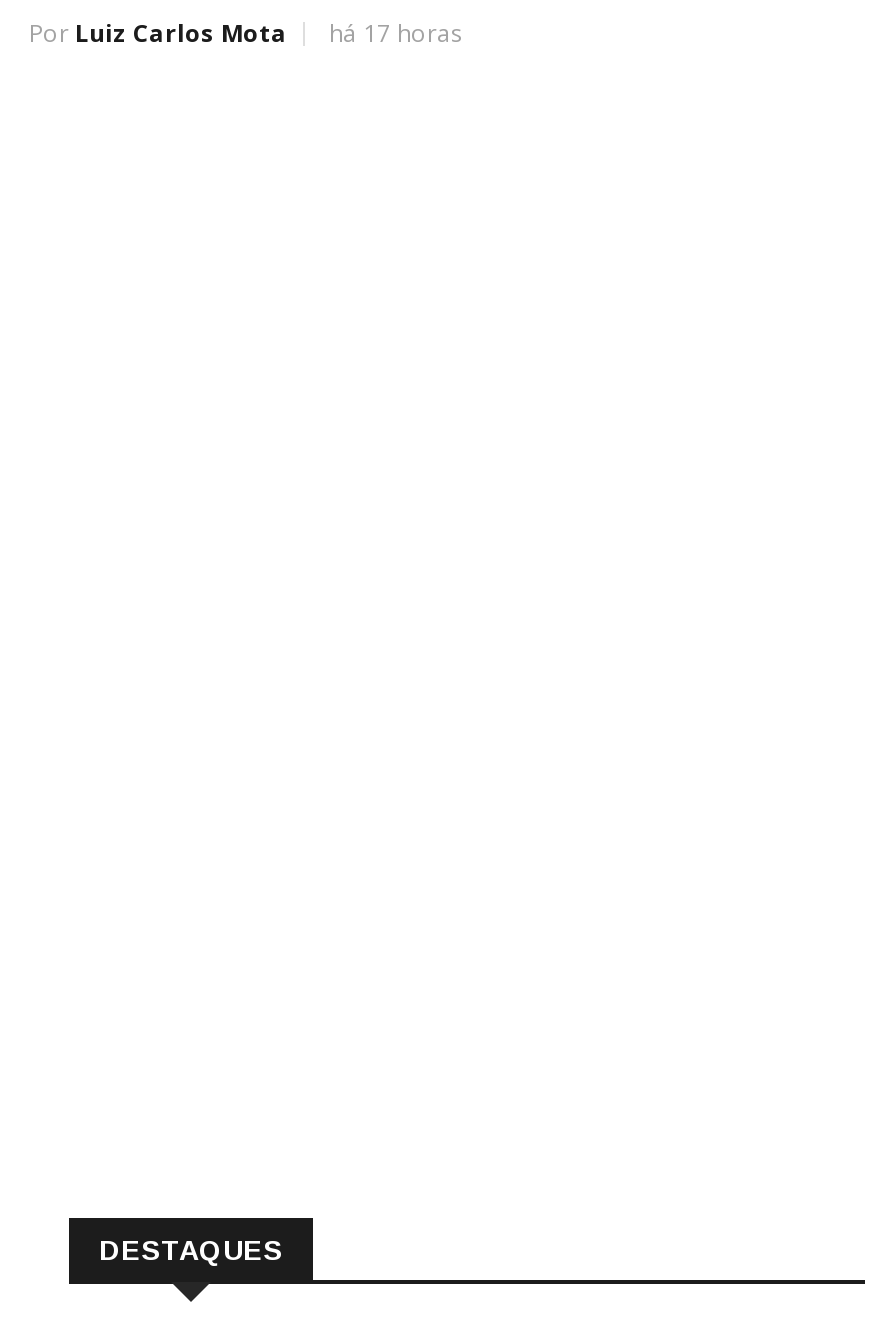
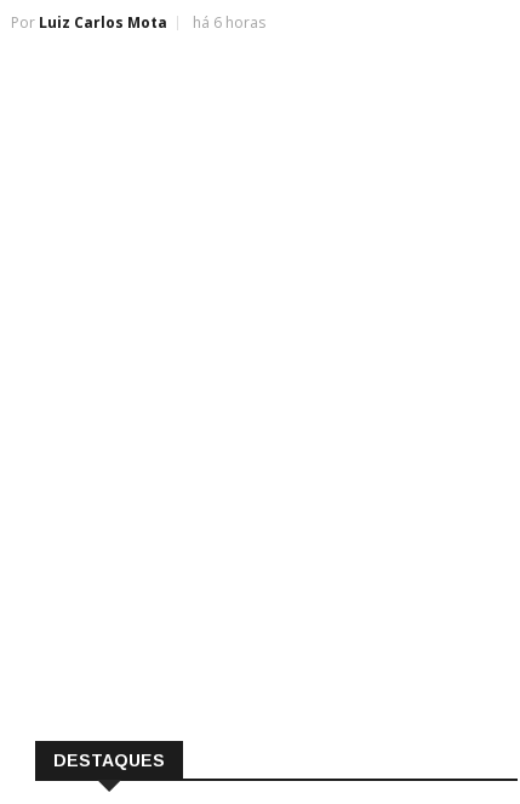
- Por Luiz Carlos Mota há 17 horas
+ Por Luiz Carlos Mota há 6 horas
